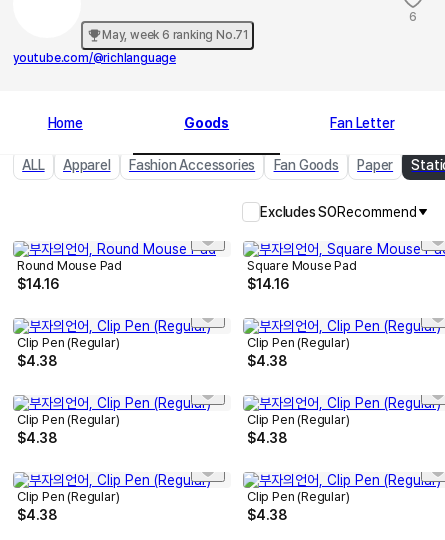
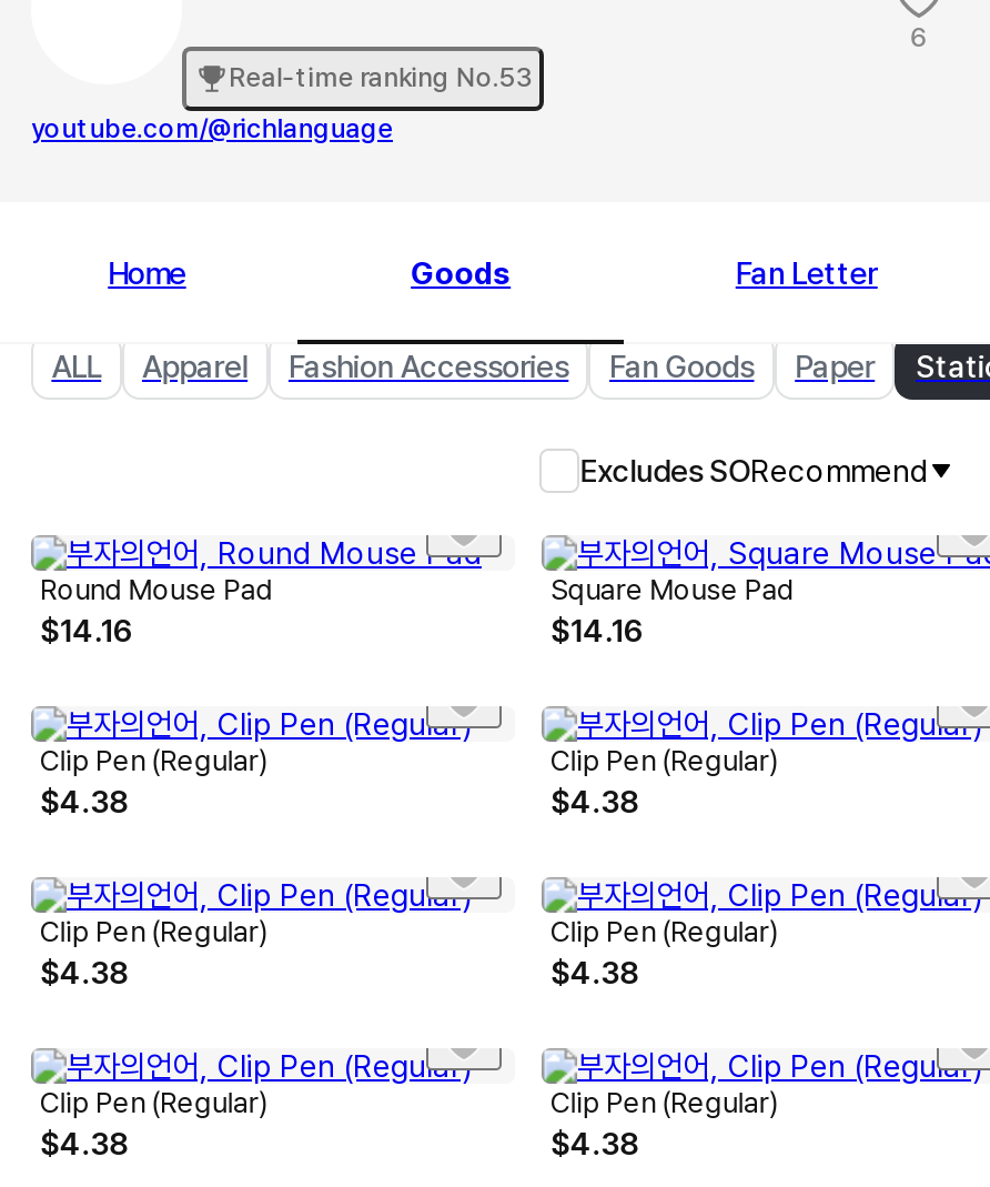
- May, week 6 ranking No.71
+ Real-time ranking No.53
